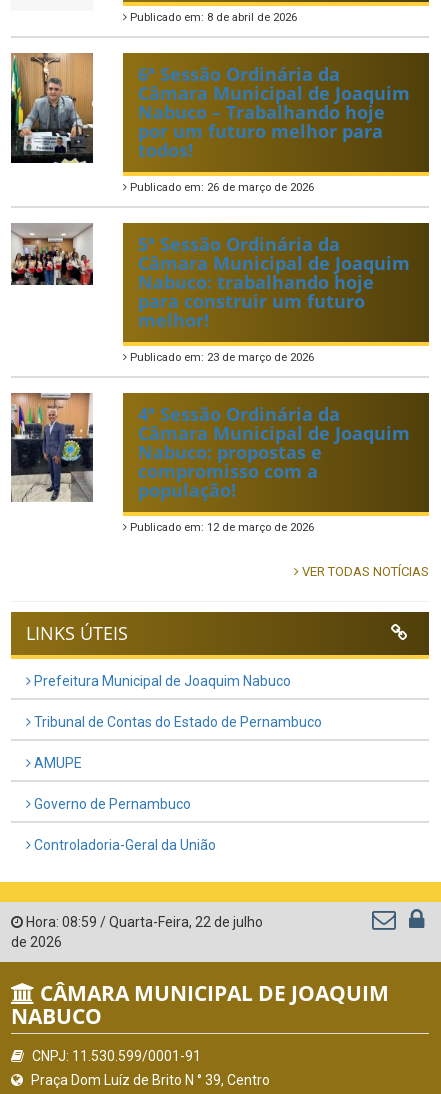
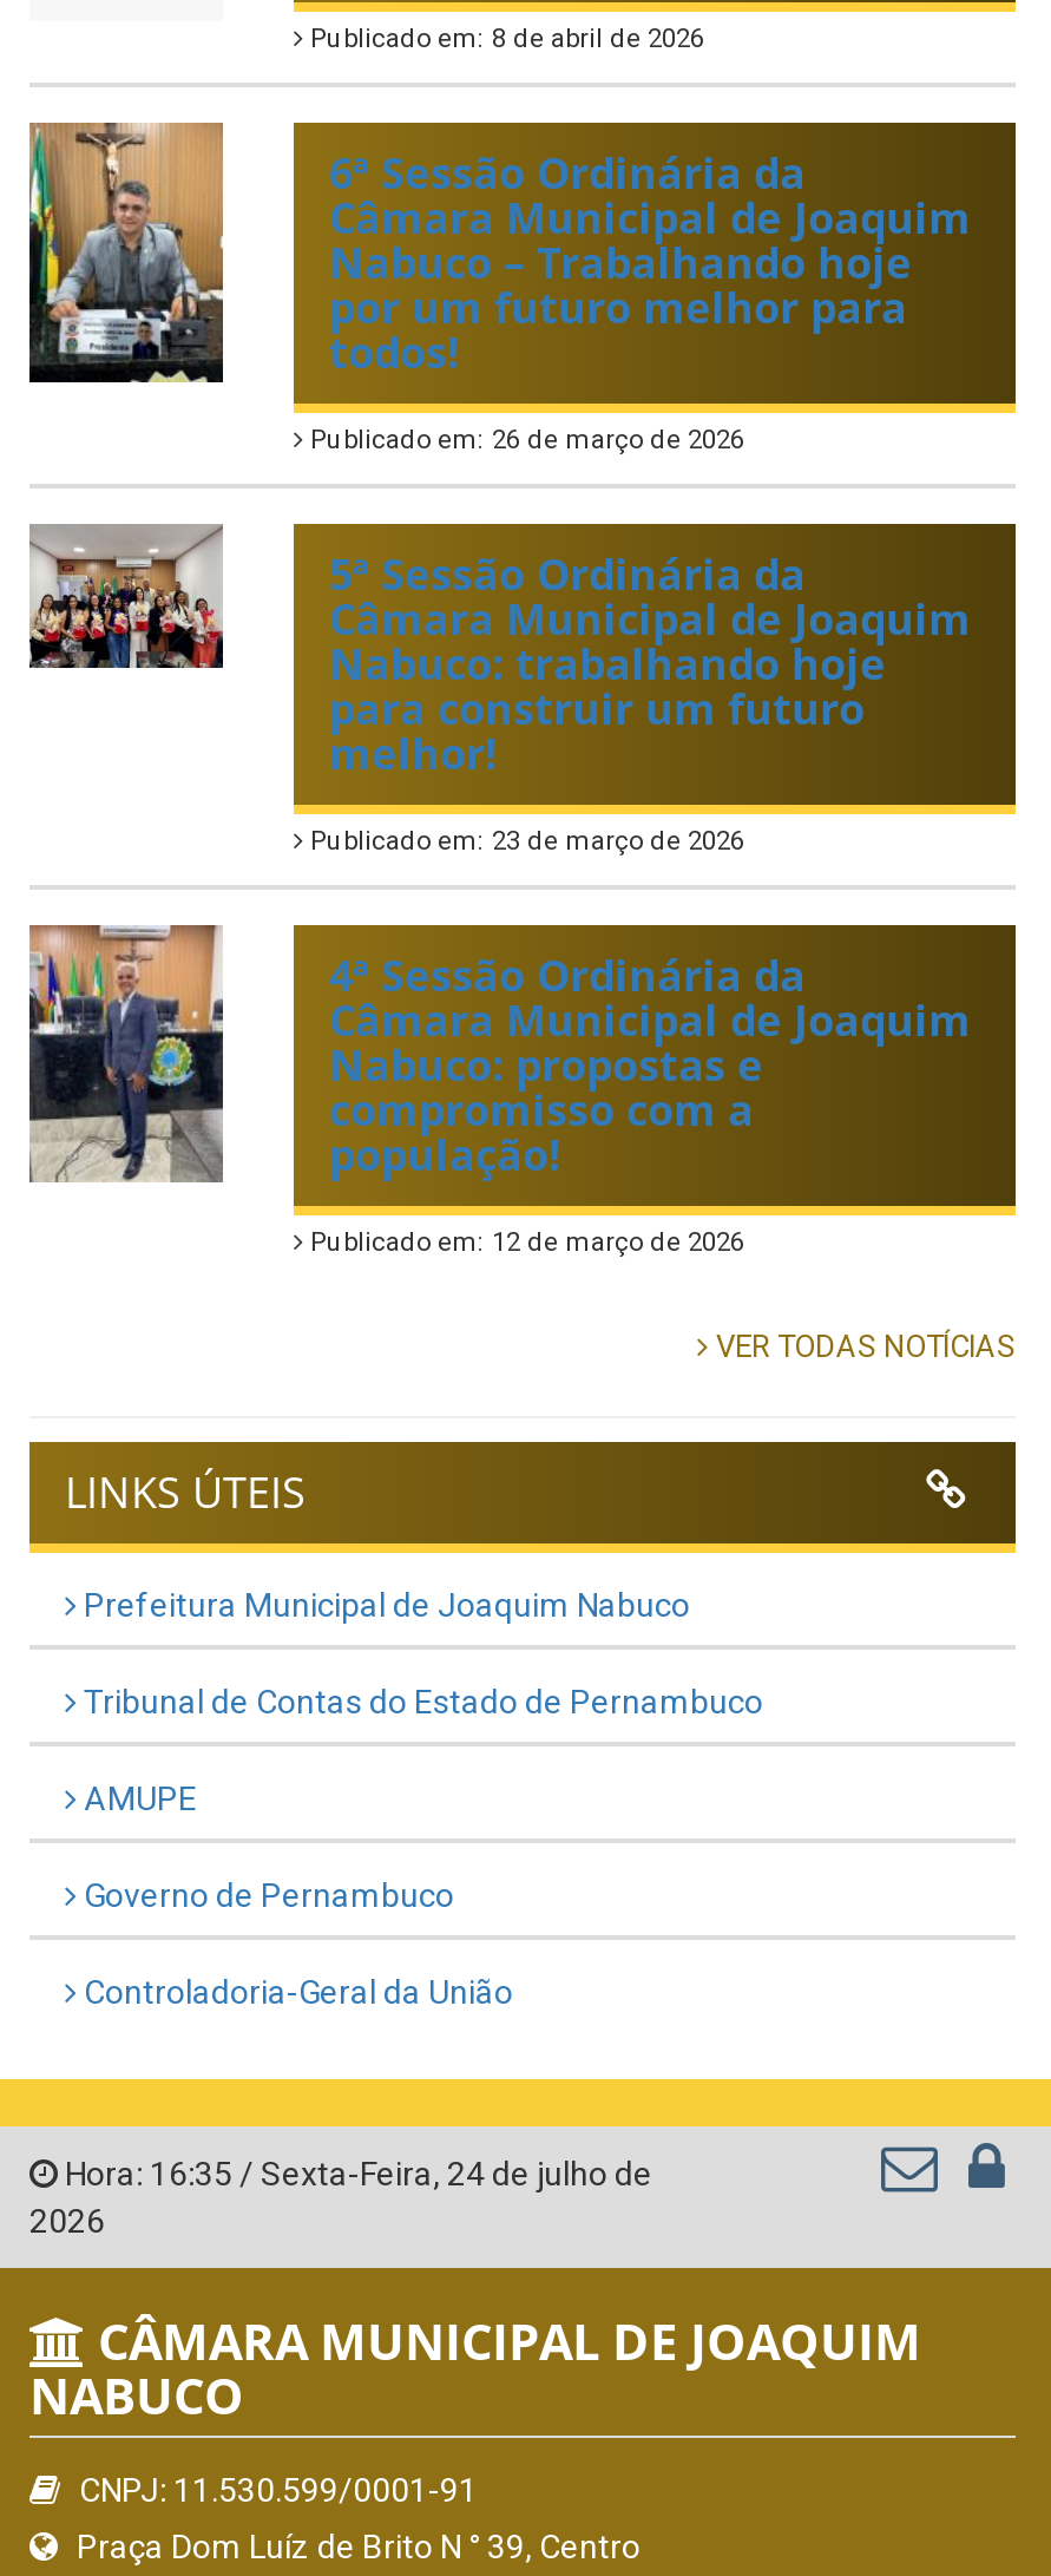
- Hora: 08:59 / Quarta-Feira, 22 de julho
- de 2026
+ Hora: 16:35 / Sexta-Feira, 24 de julho de
+ 2026
